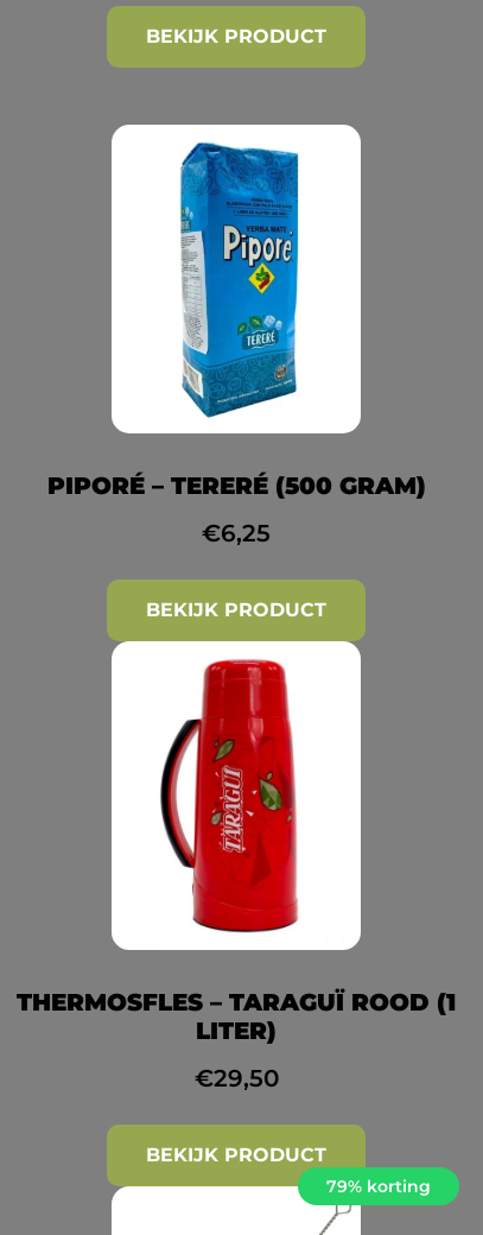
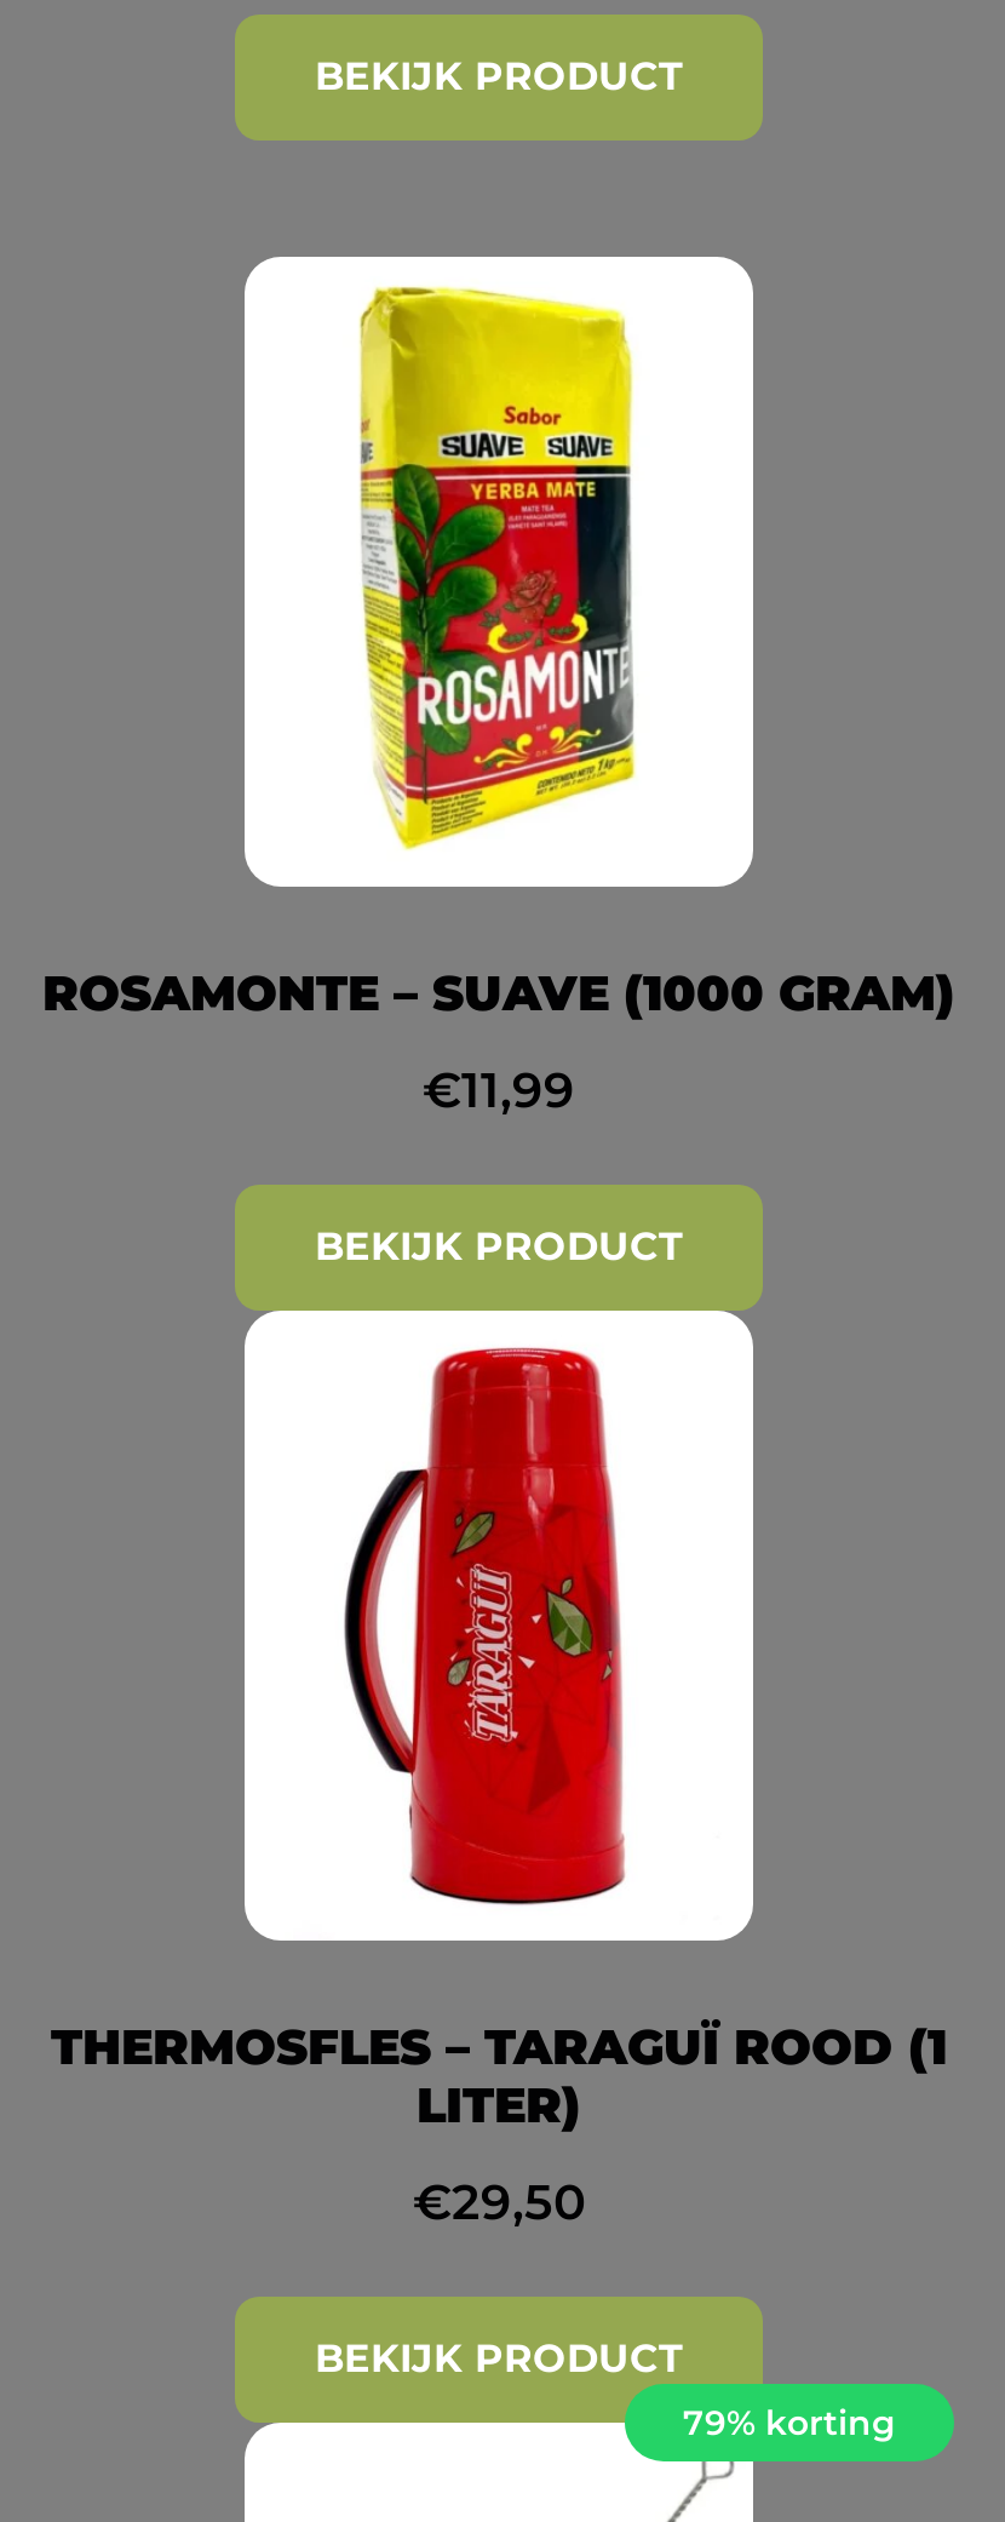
- [image]
+ [image]

- PIPORÉ – TERERÉ (500 GRAM)
+ ROSAMONTE – SUAVE (1000 GRAM)

- €6,25
+ €11,99
